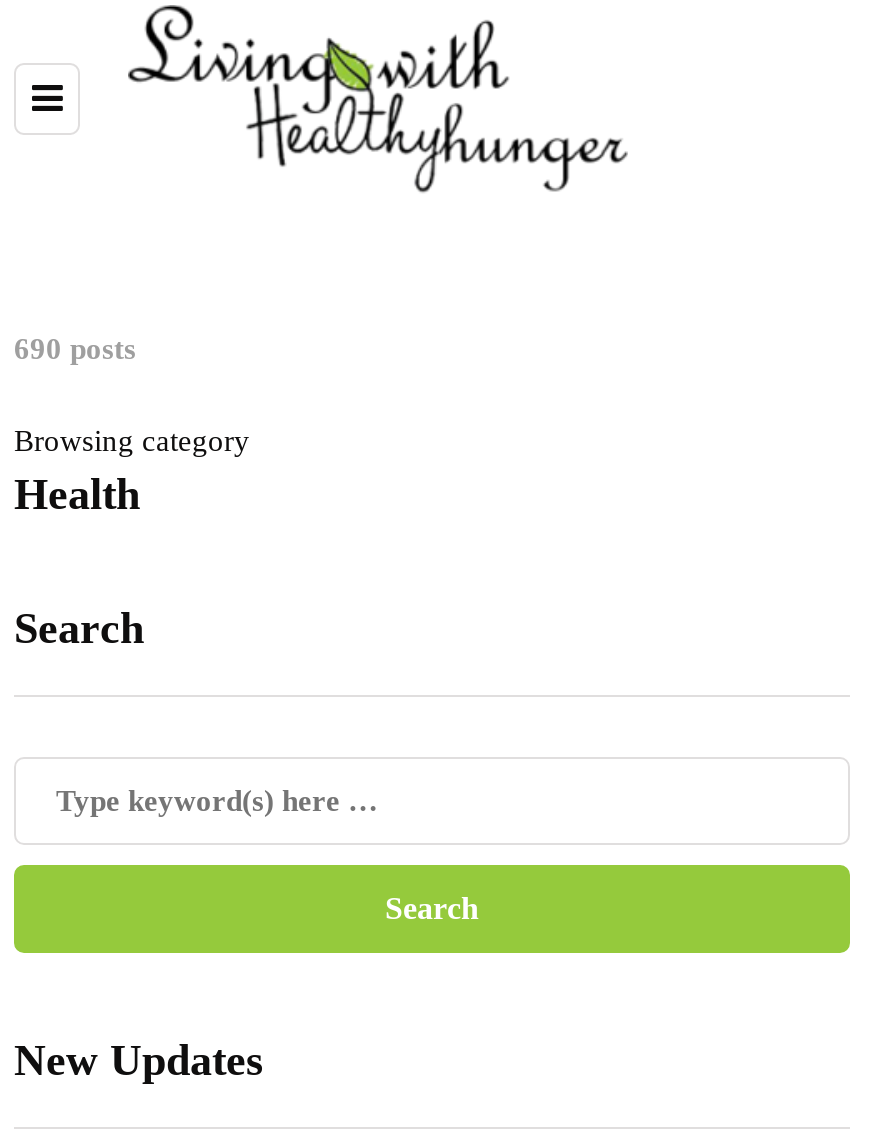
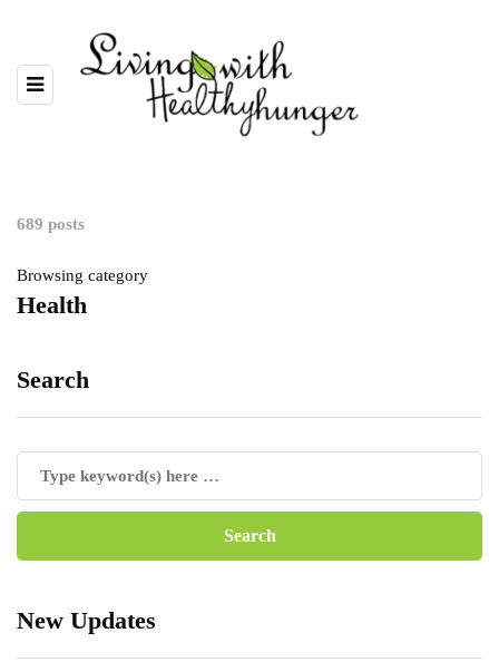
- 690 posts
+ 689 posts
